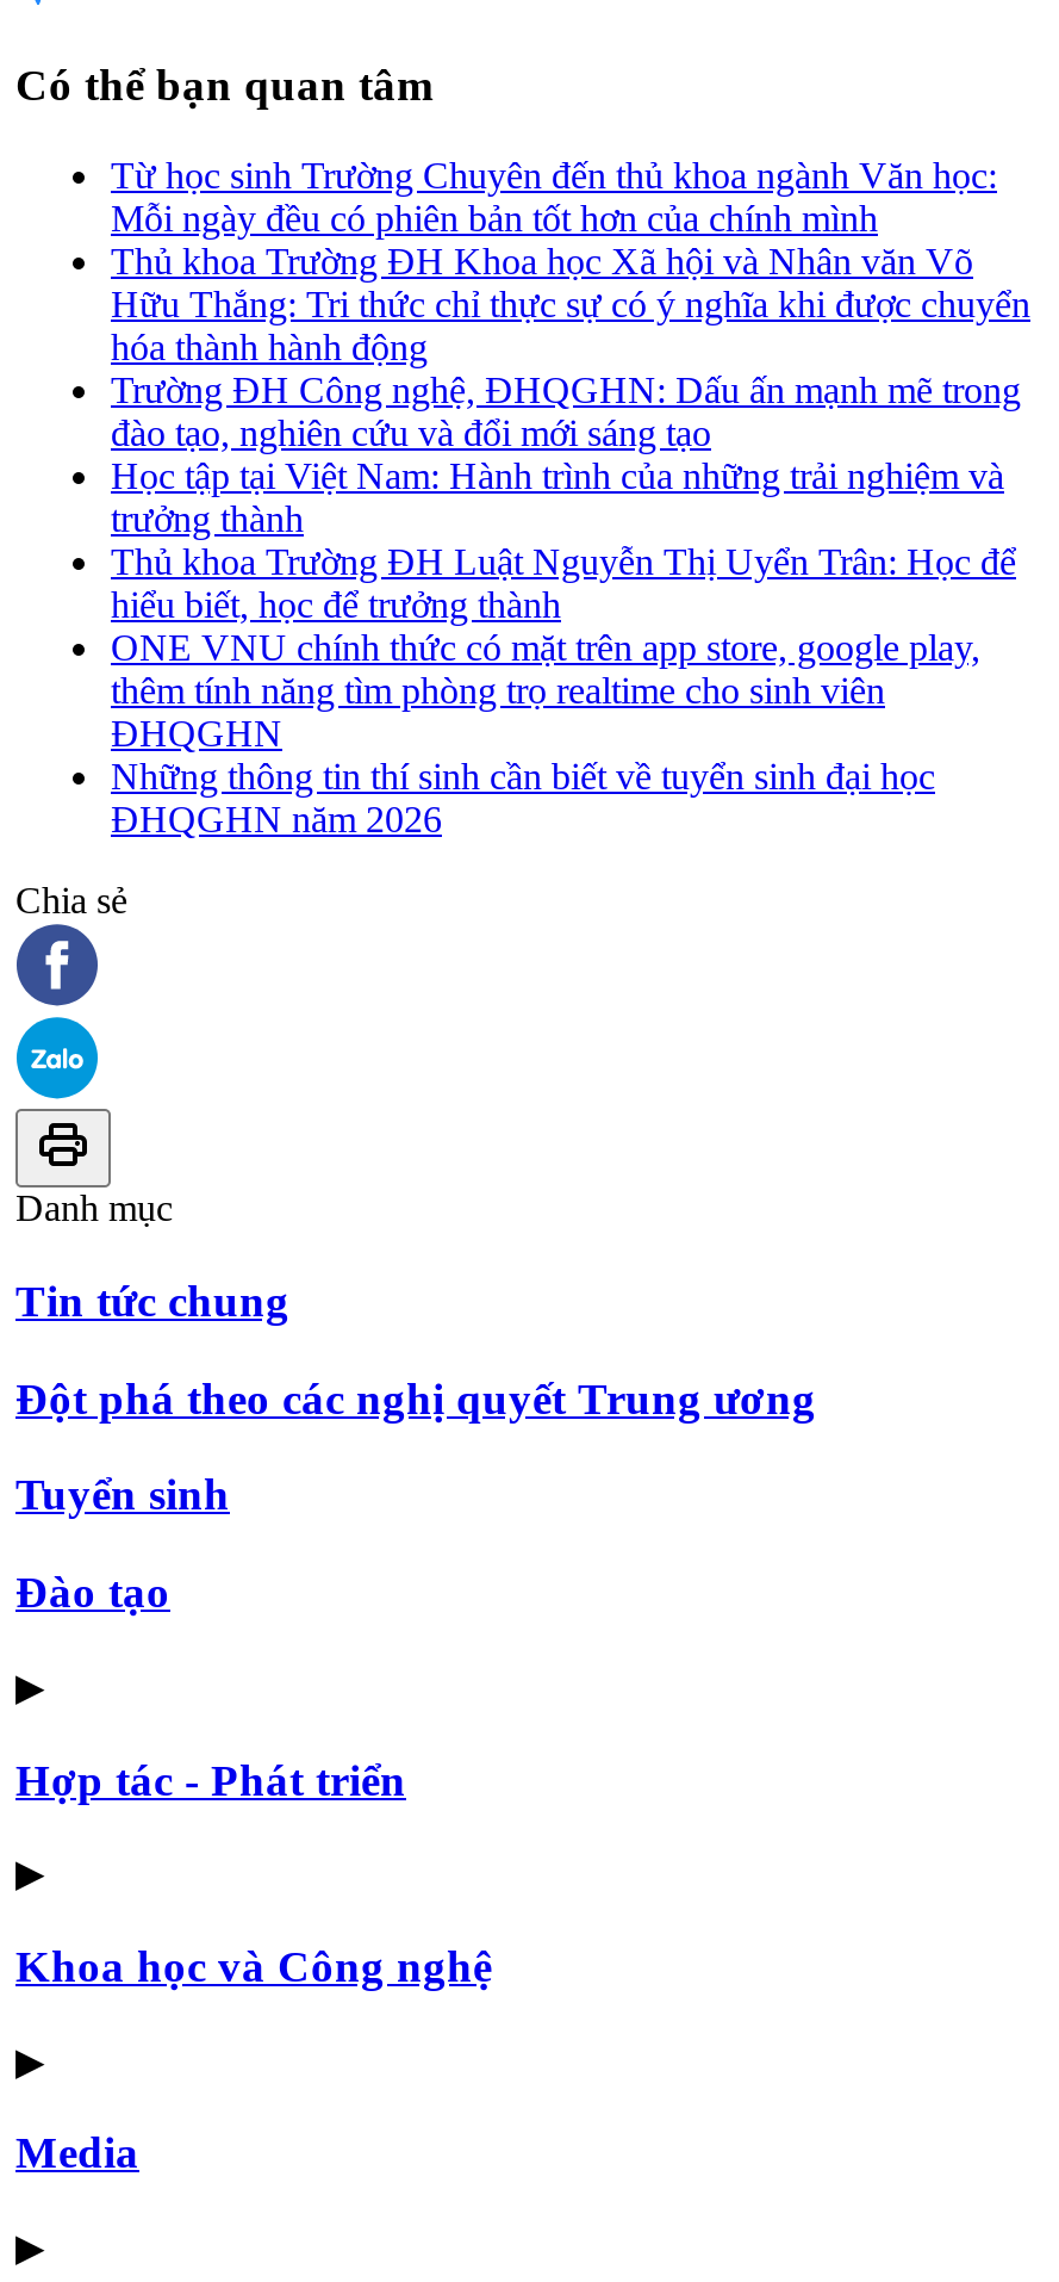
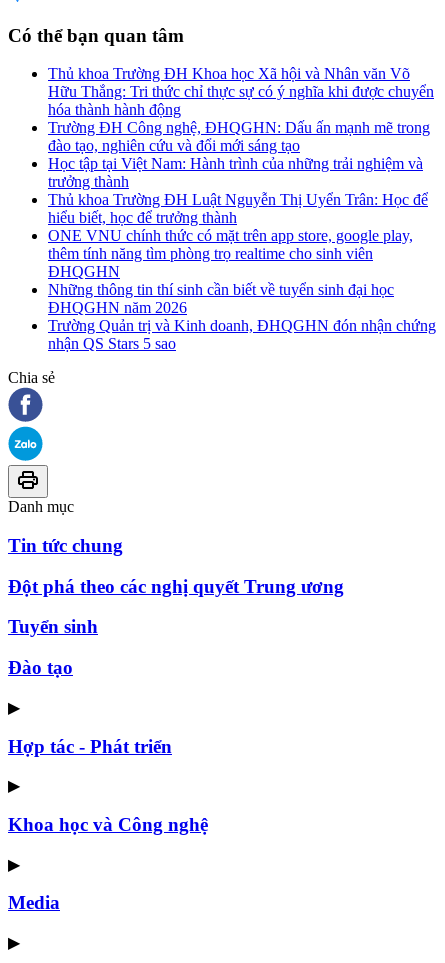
- Từ học sinh Trường Chuyên đến thủ khoa ngành Văn học:
- Mỗi ngày đều có phiên bản tốt hơn của chính mình

moved up: Thủ khoa Trường ĐH Khoa học Xã hội và Nhân văn Võ | Hữu Thắng: Tri thức chỉ thực sự có ý nghĩa khi được chuyển | hóa thành hành động | ... | Những thông tin thí sinh cần biết về tuyển sinh đại học | ĐHQGHN năm 2026

+ Trường Quản trị và Kinh doanh, ĐHQGHN đón nhận chứng
+ nhận QS Stars 5 sao
